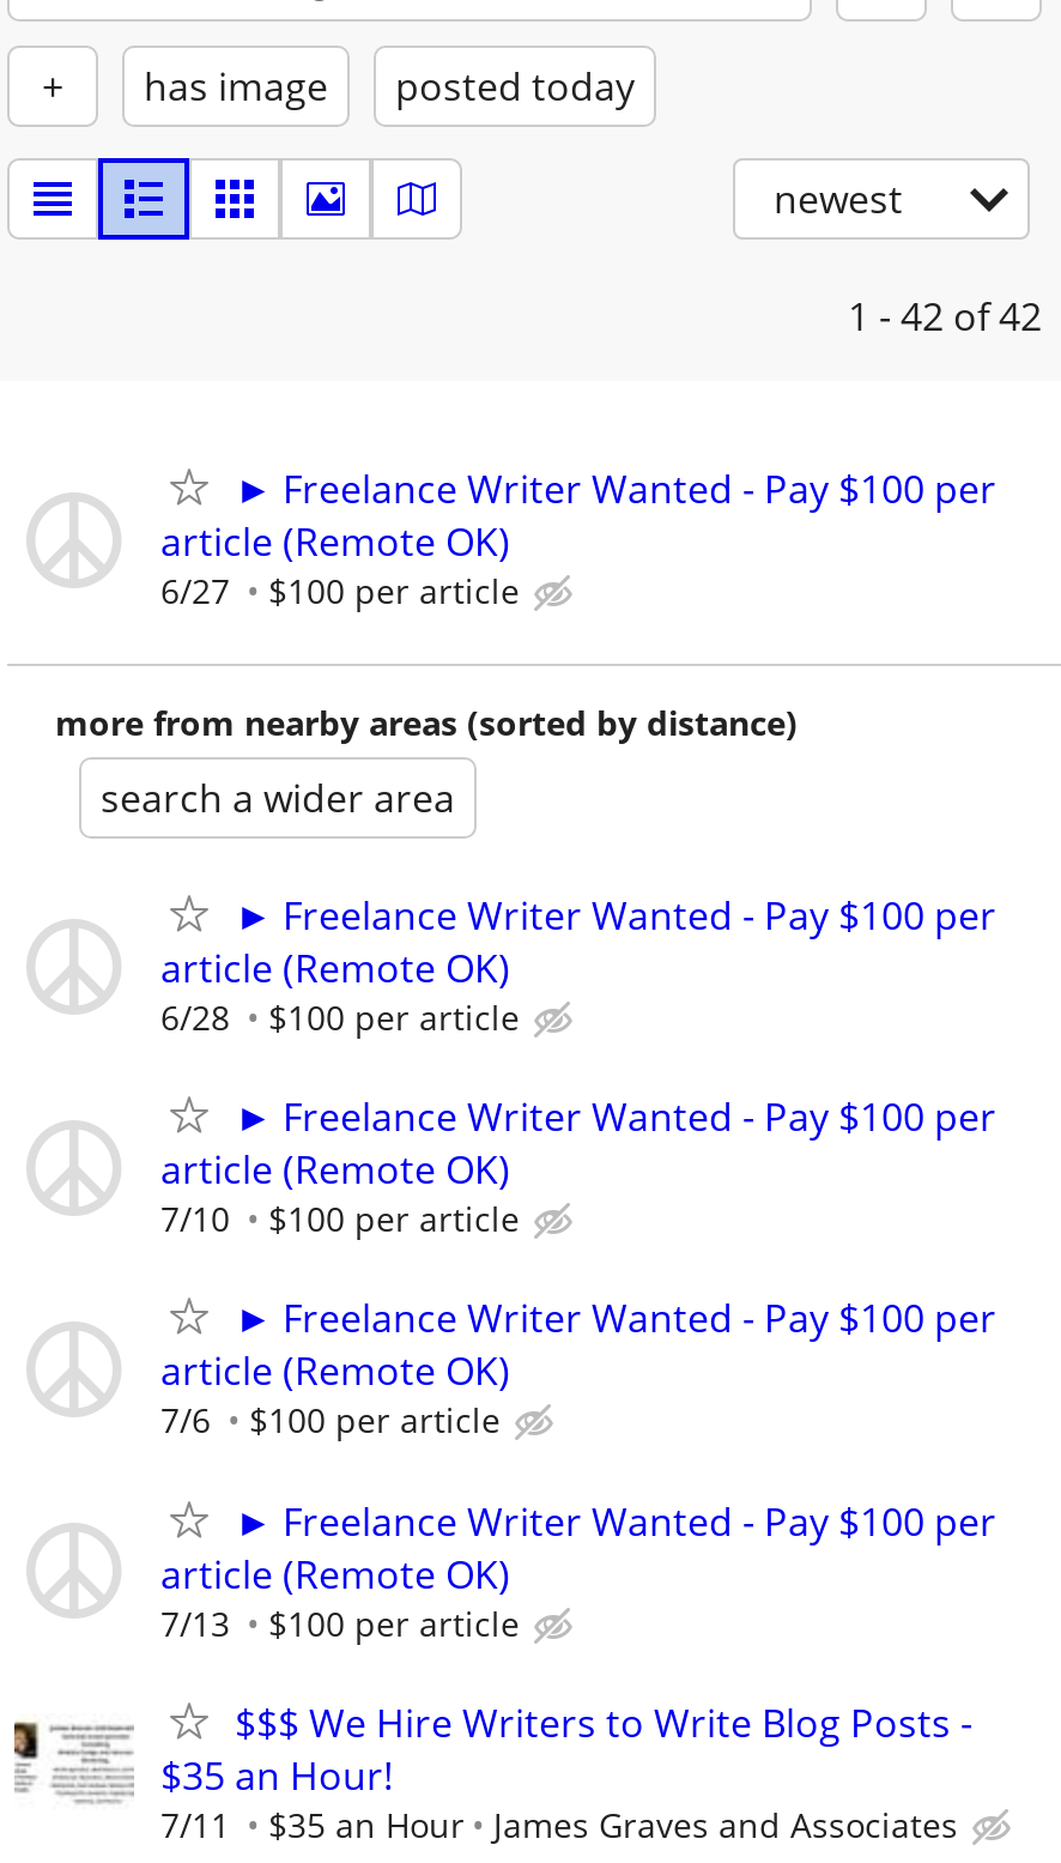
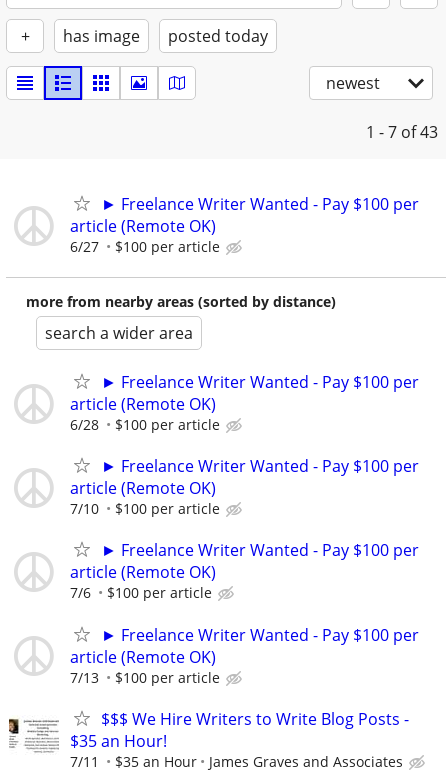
- 1 - 42 of 42
+ 1 - 7 of 43
